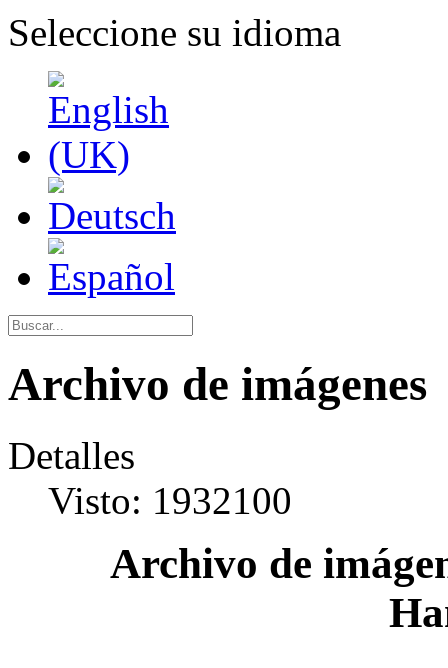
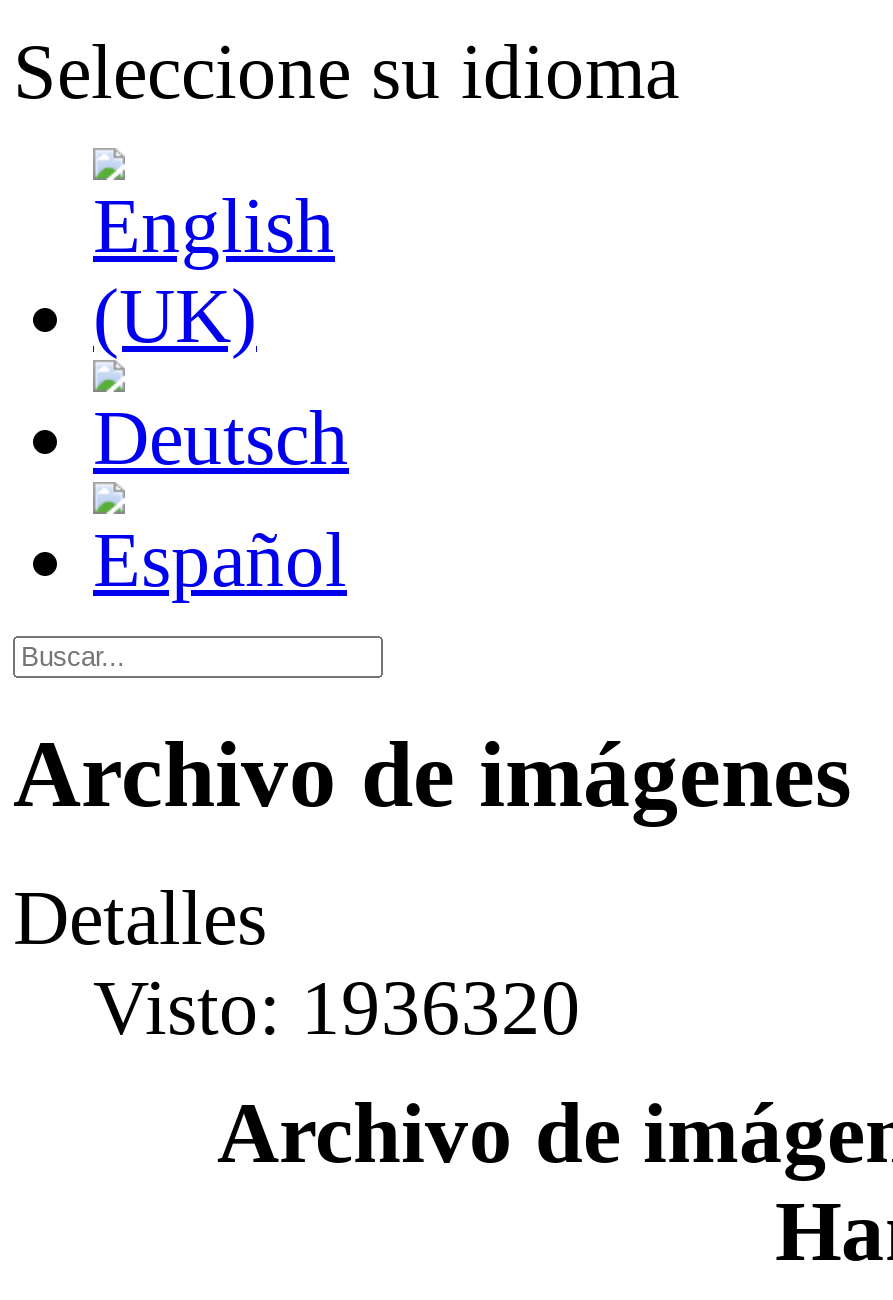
- Visto: 1932100
+ Visto: 1936320
